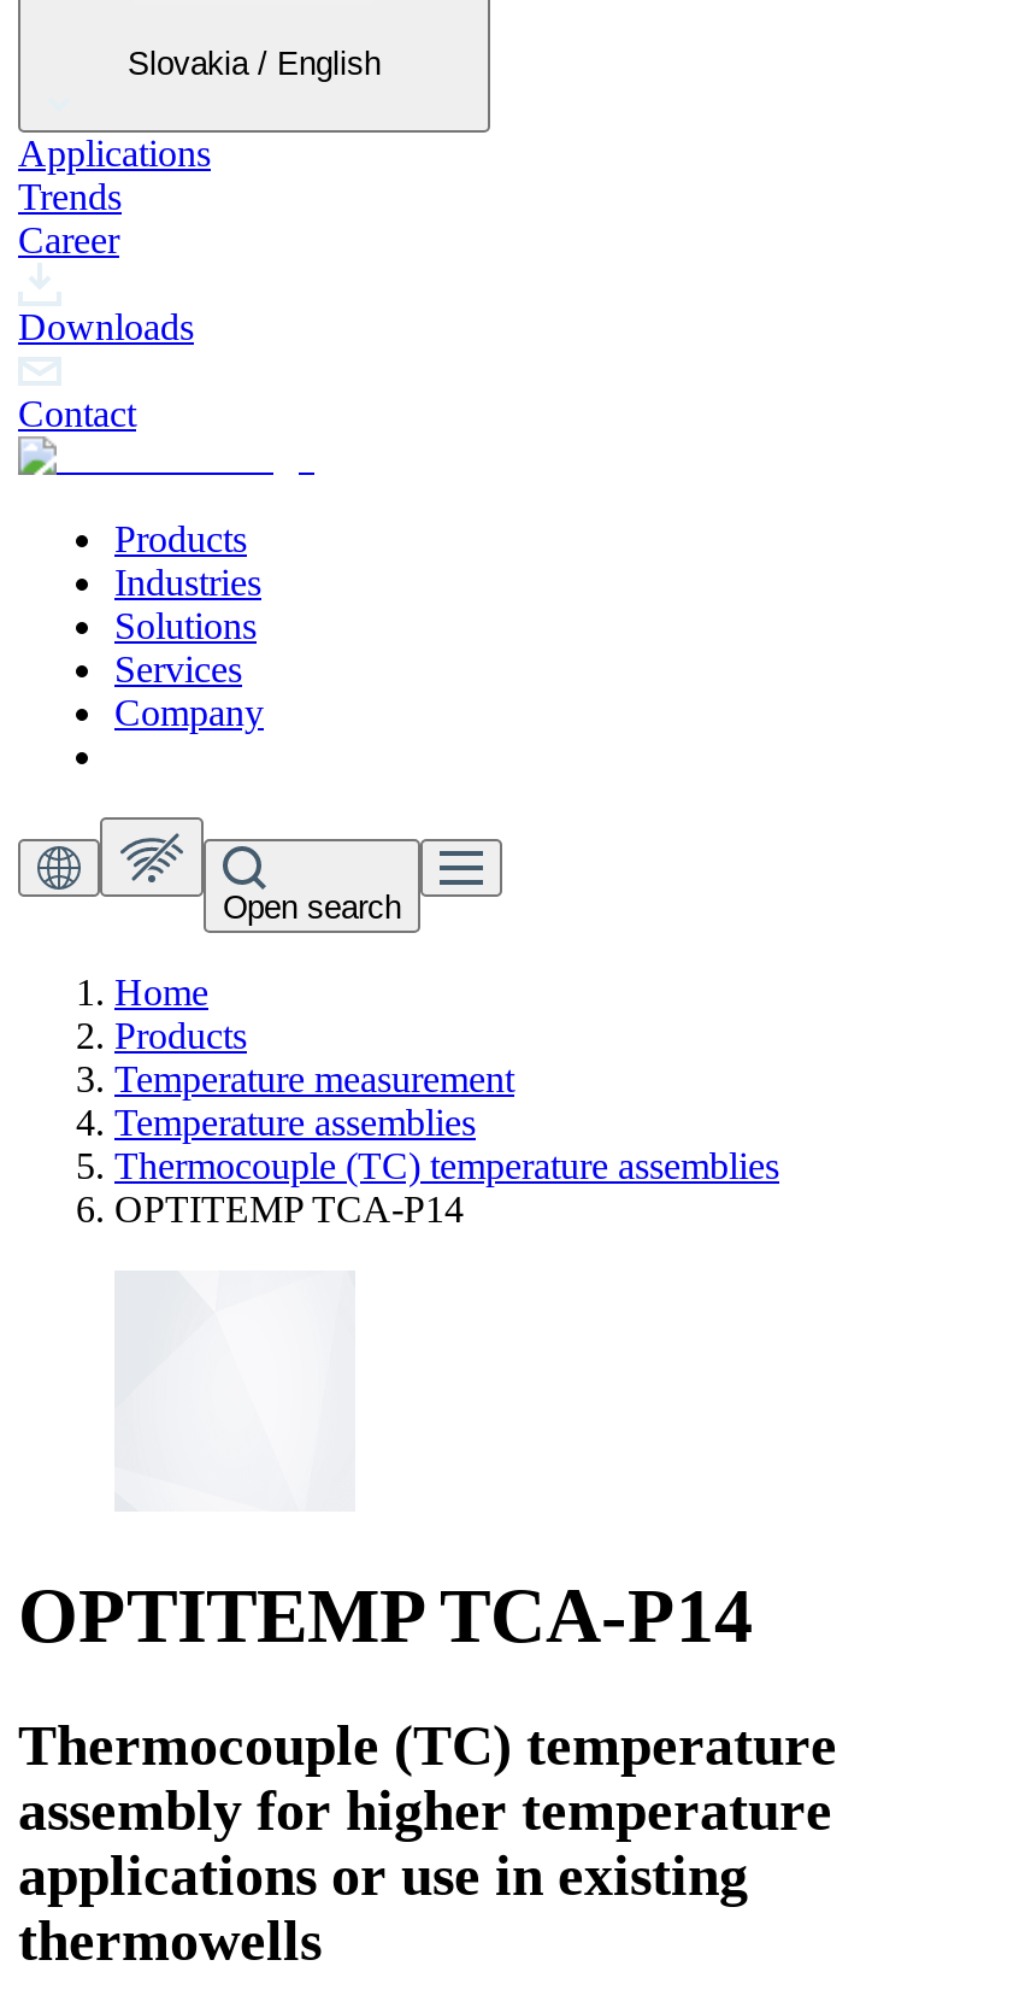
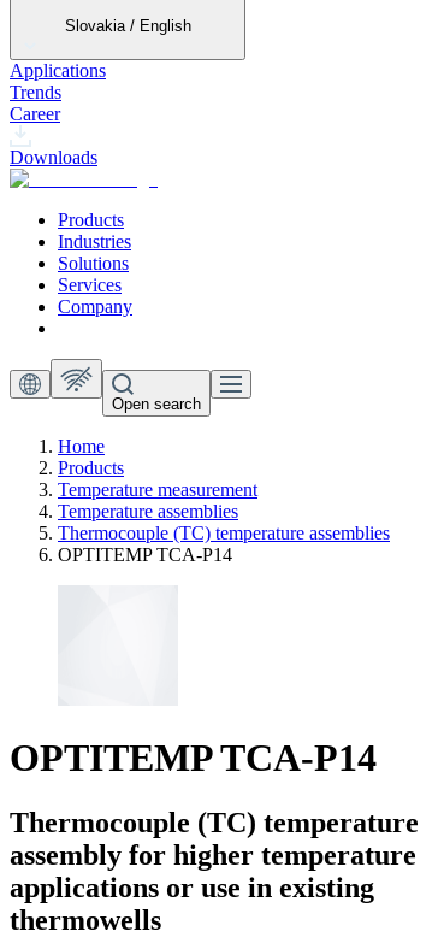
- Contact
